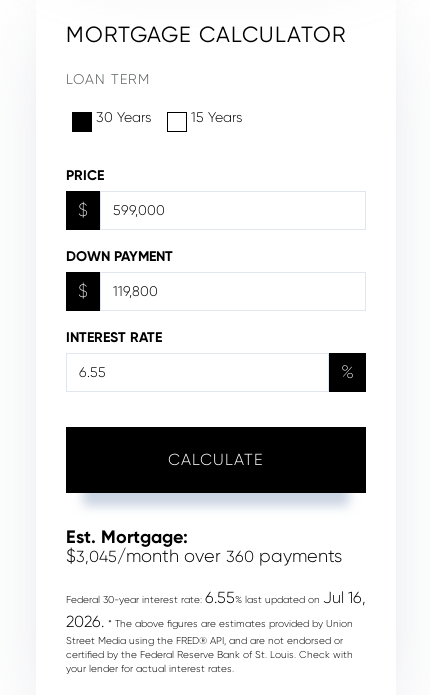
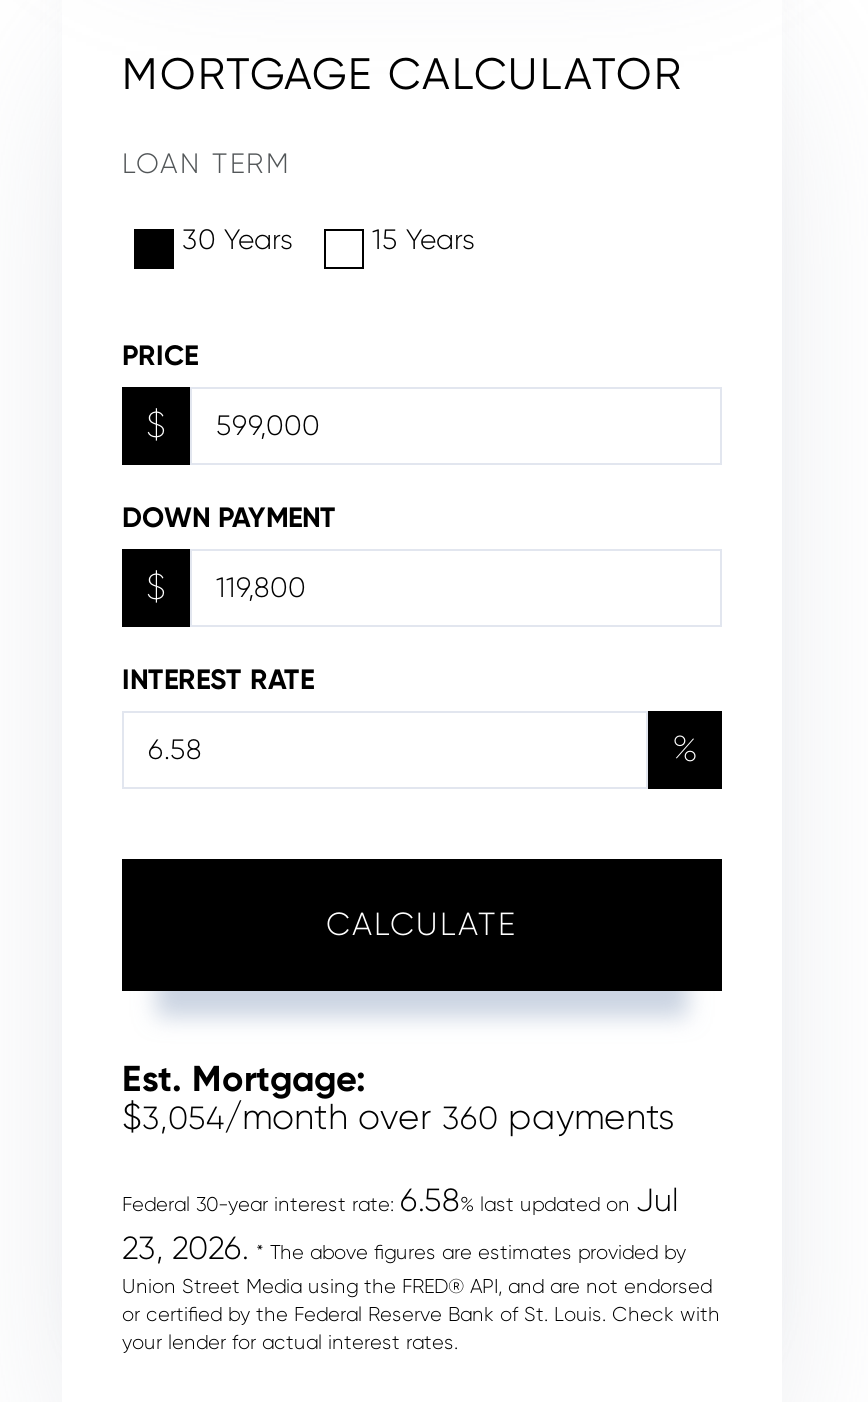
- $3,045/month over 360 payments
+ $3,054/month over 360 payments

- Federal 30-year interest rate: 6.55% last updated on Jul 16,
- 2026. * The above figures are estimates provided by Union
- Street Media using the FRED® API, and are not endorsed or
- certified by the Federal Reserve Bank of St. Louis. Check with
+ Federal 30-year interest rate: 6.58% last updated on Jul
+ 23, 2026. * The above figures are estimates provided by
+ Union Street Media using the FRED® API, and are not endorsed
+ or certified by the Federal Reserve Bank of St. Louis. Check with
